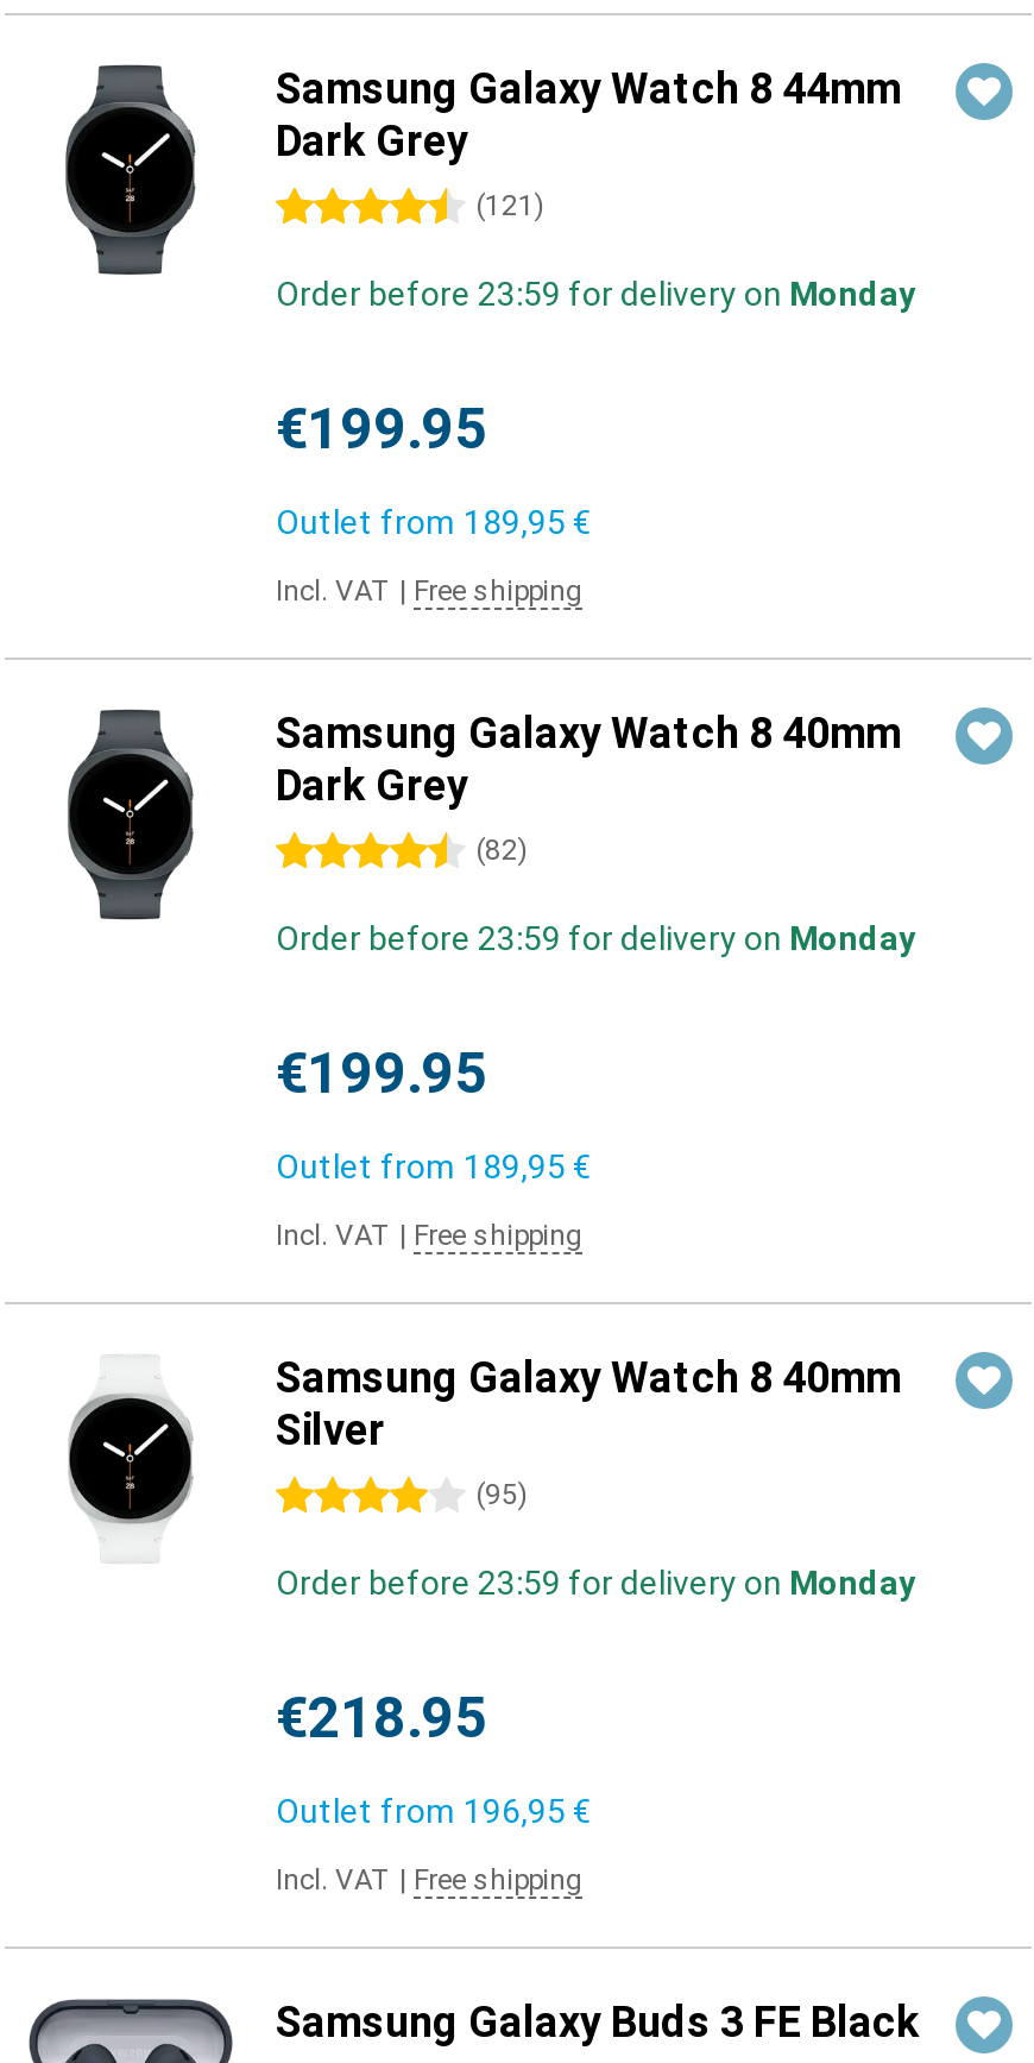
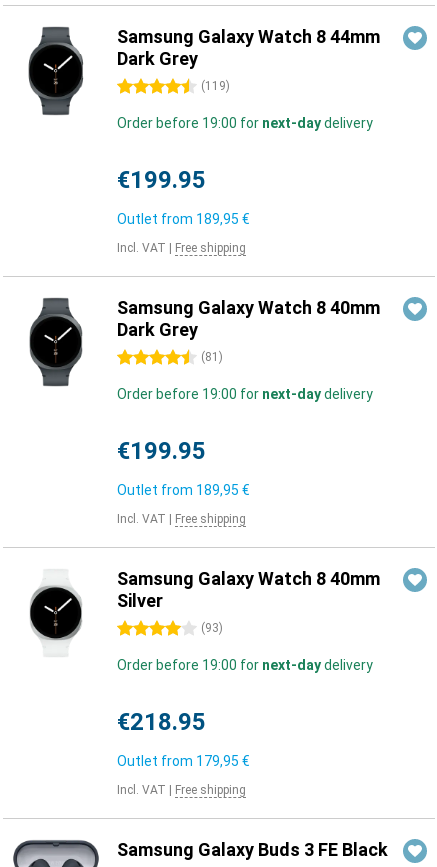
- (121)
+ (119)

- Order before 23:59 for delivery on Monday
+ Order before 19:00 for next-day delivery

- (82)
+ (81)

- Order before 23:59 for delivery on Monday
+ Order before 19:00 for next-day delivery

- (95)
+ (93)

- Order before 23:59 for delivery on Monday
+ Order before 19:00 for next-day delivery

- Outlet from 196,95 €
+ Outlet from 179,95 €
